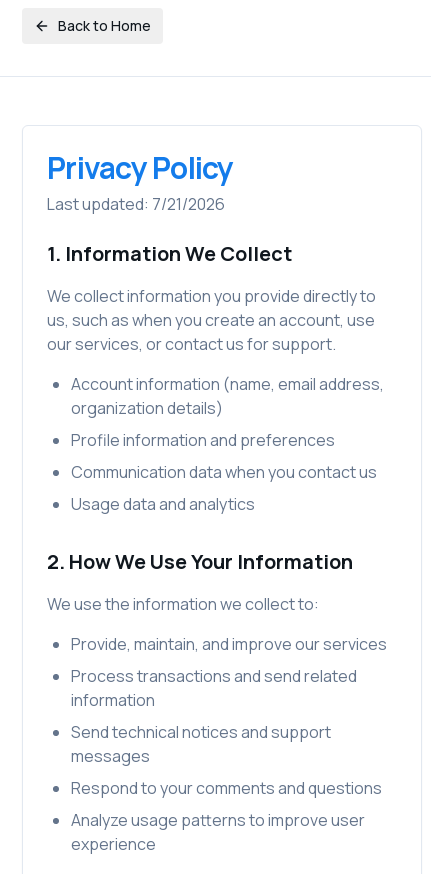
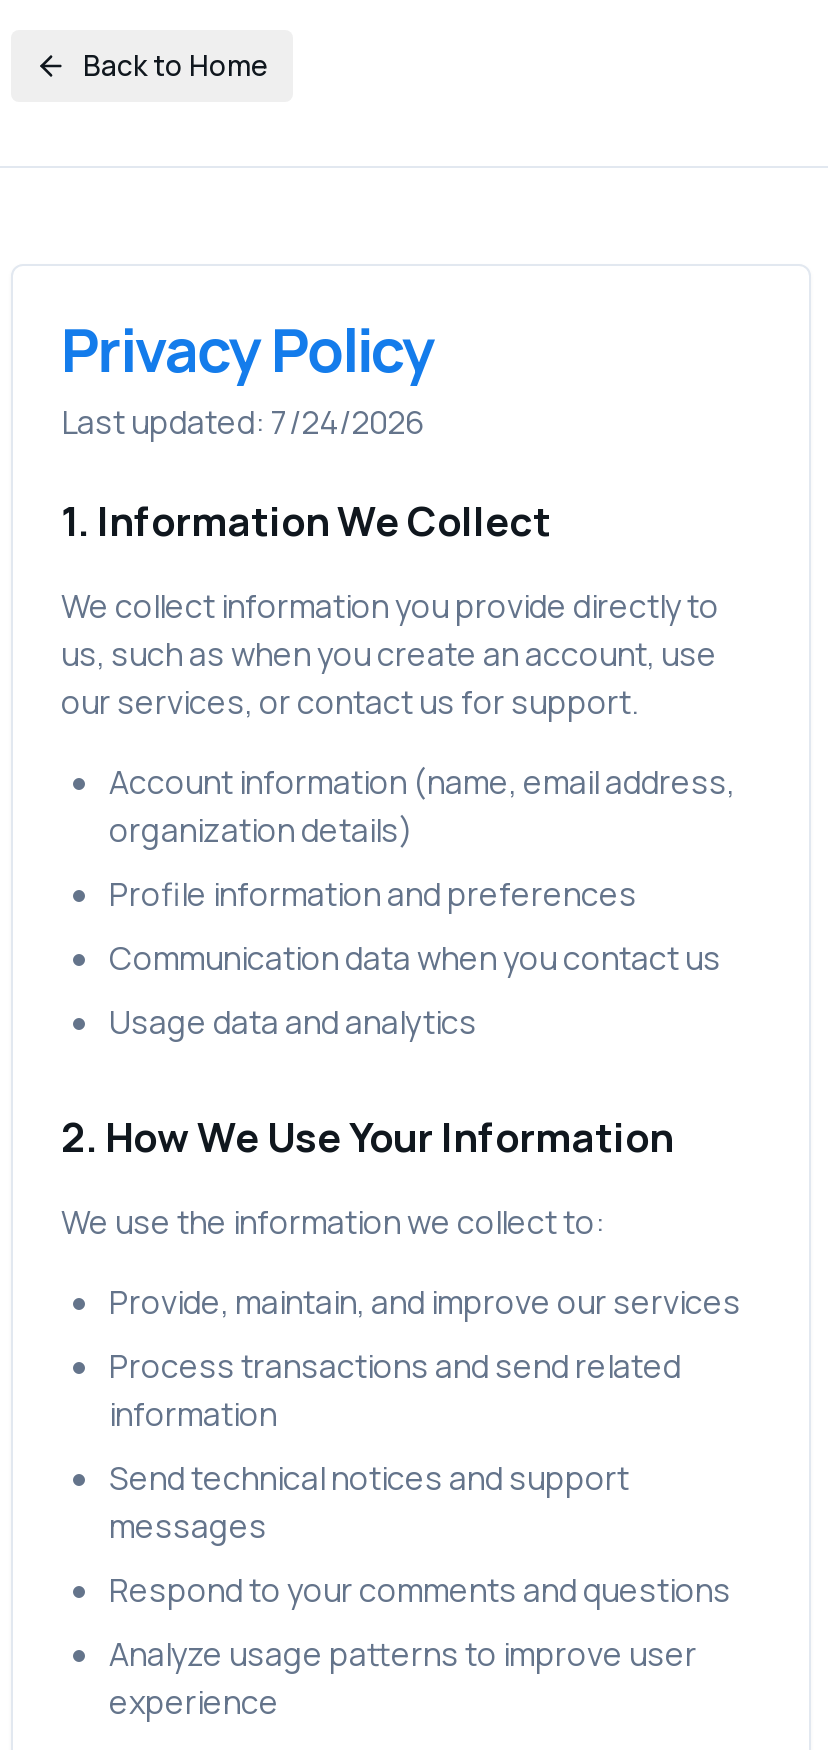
- Last updated: 7/21/2026
+ Last updated: 7/24/2026
